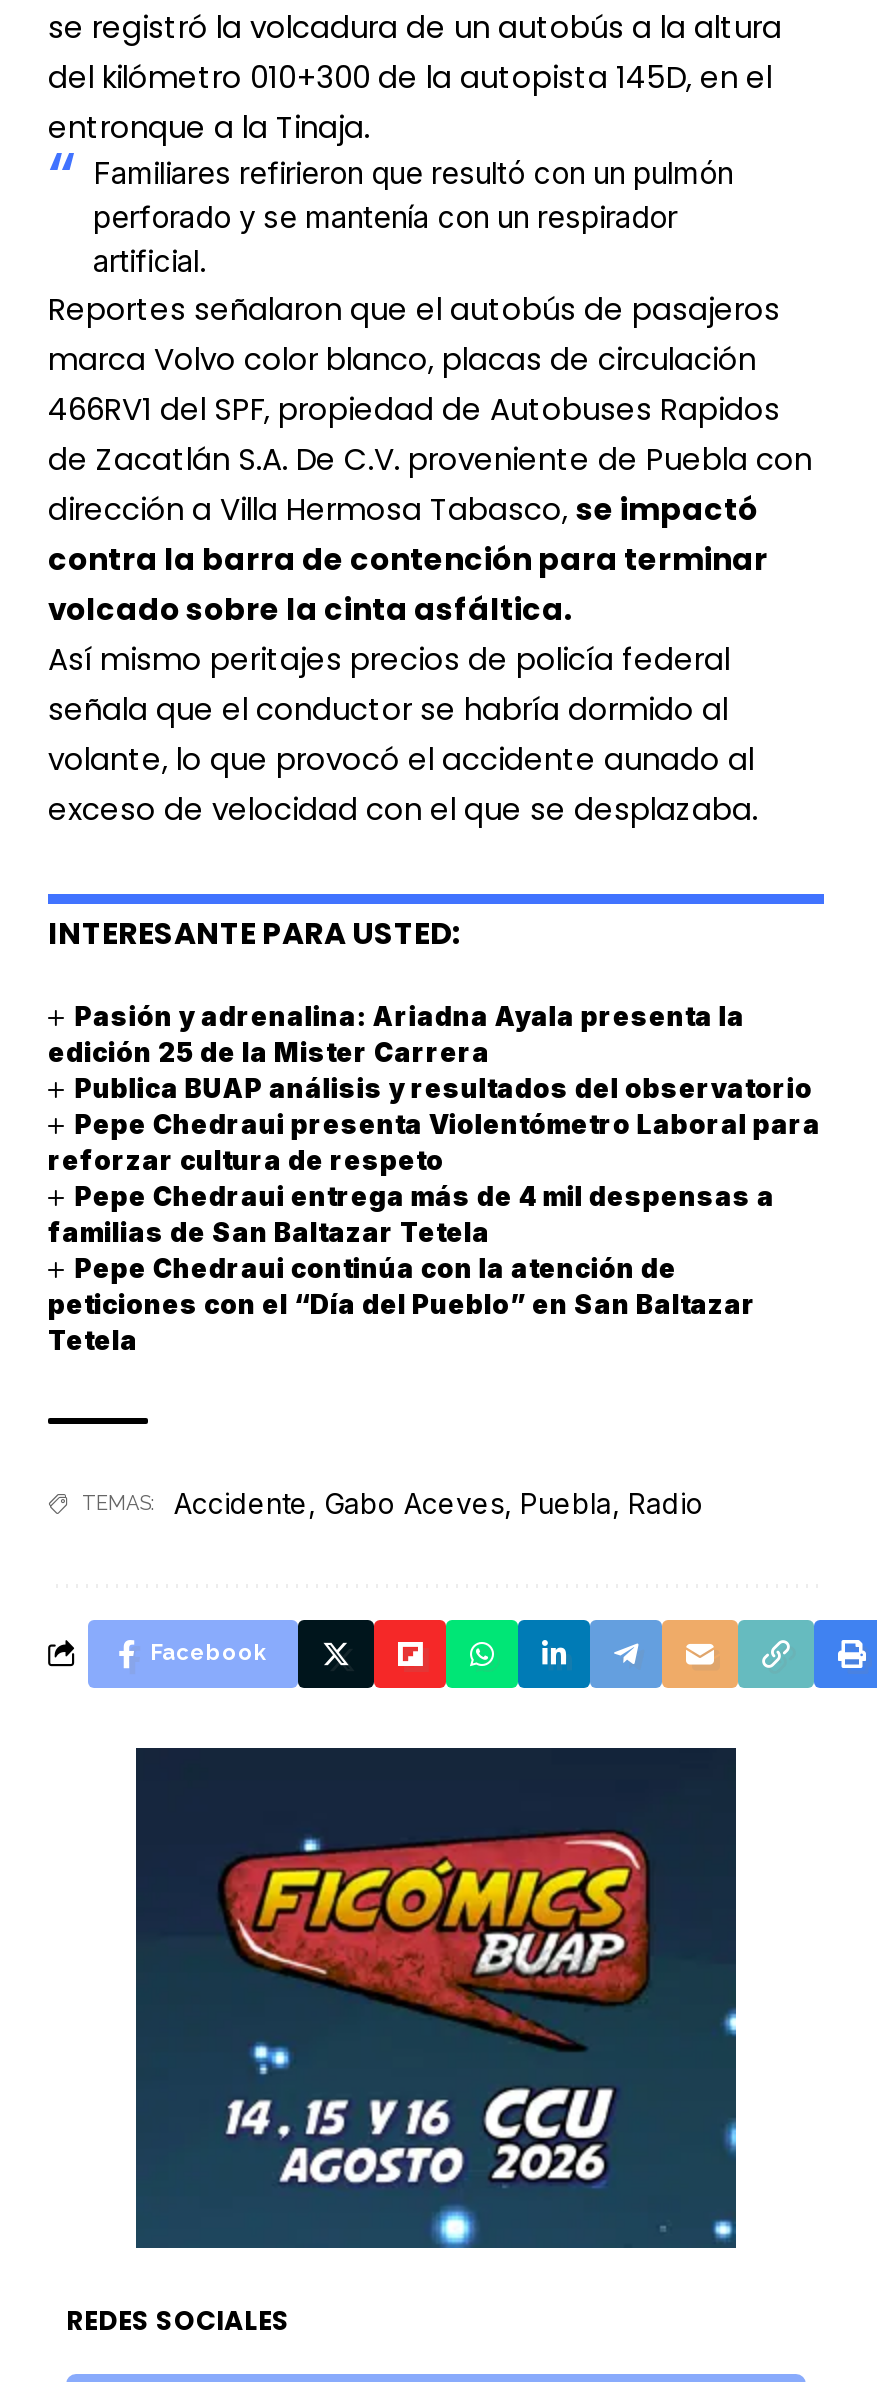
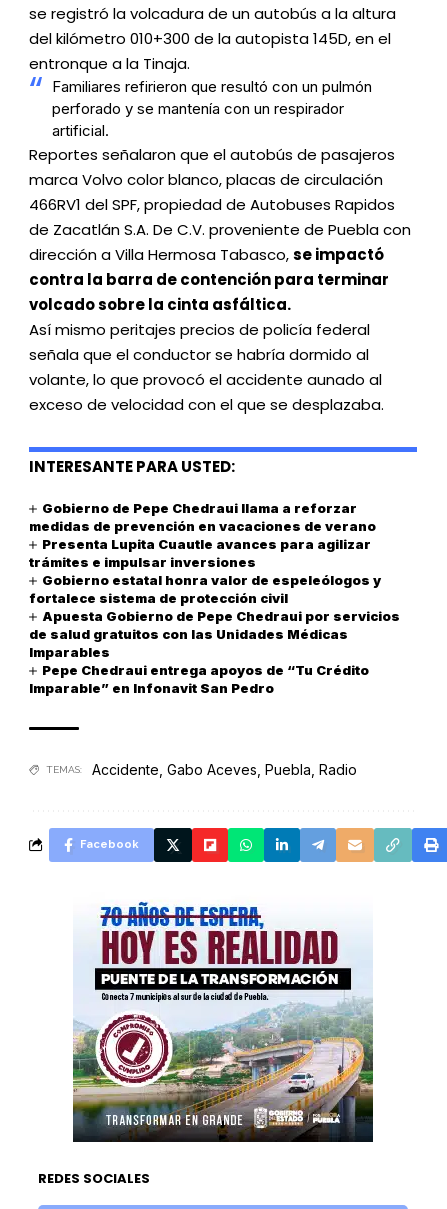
- Pasión y adrenalina: Ariadna Ayala presenta la
- edición 25 de la Mister Carrera
- Publica BUAP análisis y resultados del observatorio
- Pepe Chedraui presenta Violentómetro Laboral para
- reforzar cultura de respeto
- Pepe Chedraui entrega más de 4 mil despensas a
- familias de San Baltazar Tetela
- Pepe Chedraui continúa con la atención de
- peticiones con el “Día del Pueblo” en San Baltazar
- Tetela
+ Gobierno de Pepe Chedraui llama a reforzar
+ medidas de prevención en vacaciones de verano
+ Presenta Lupita Cuautle avances para agilizar
+ trámites e impulsar inversiones
+ Gobierno estatal honra valor de espeleólogos y
+ fortalece sistema de protección civil
+ Apuesta Gobierno de Pepe Chedraui por servicios
+ de salud gratuitos con las Unidades Médicas
+ Imparables
+ Pepe Chedraui entrega apoyos de “Tu Crédito
+ Imparable” en Infonavit San Pedro

- [image]
+ [image]
